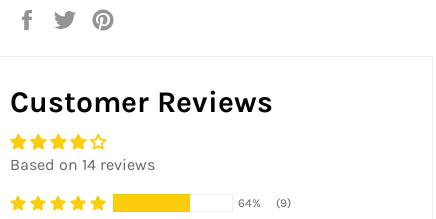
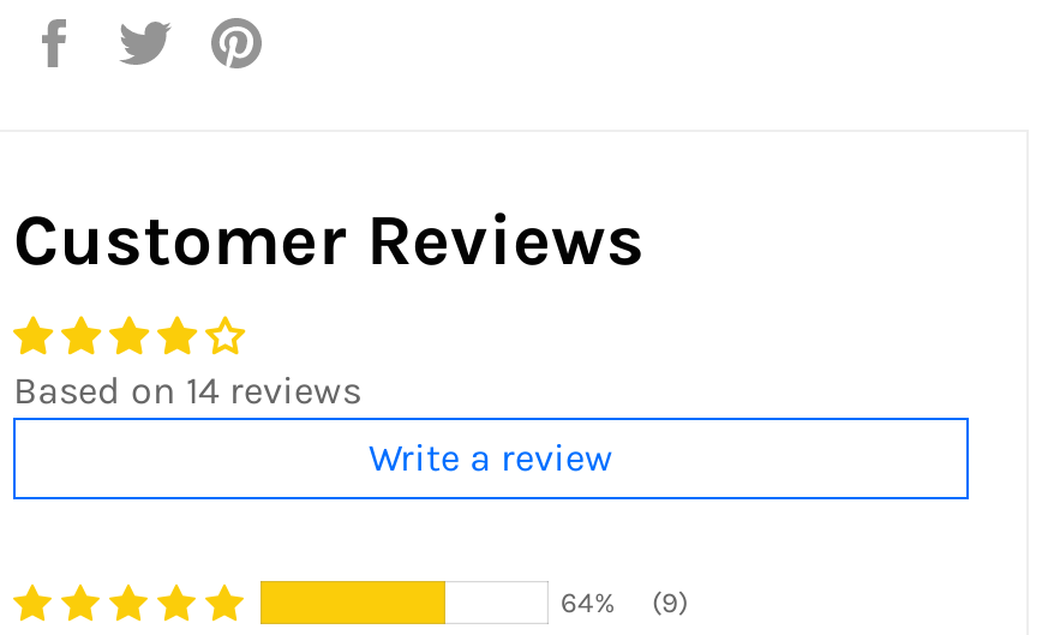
+ Write a review
